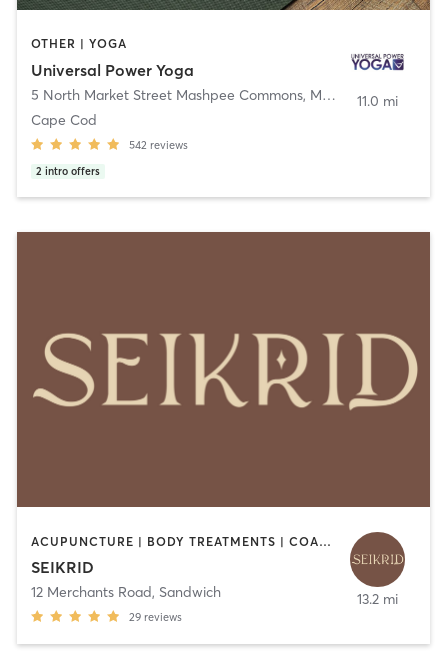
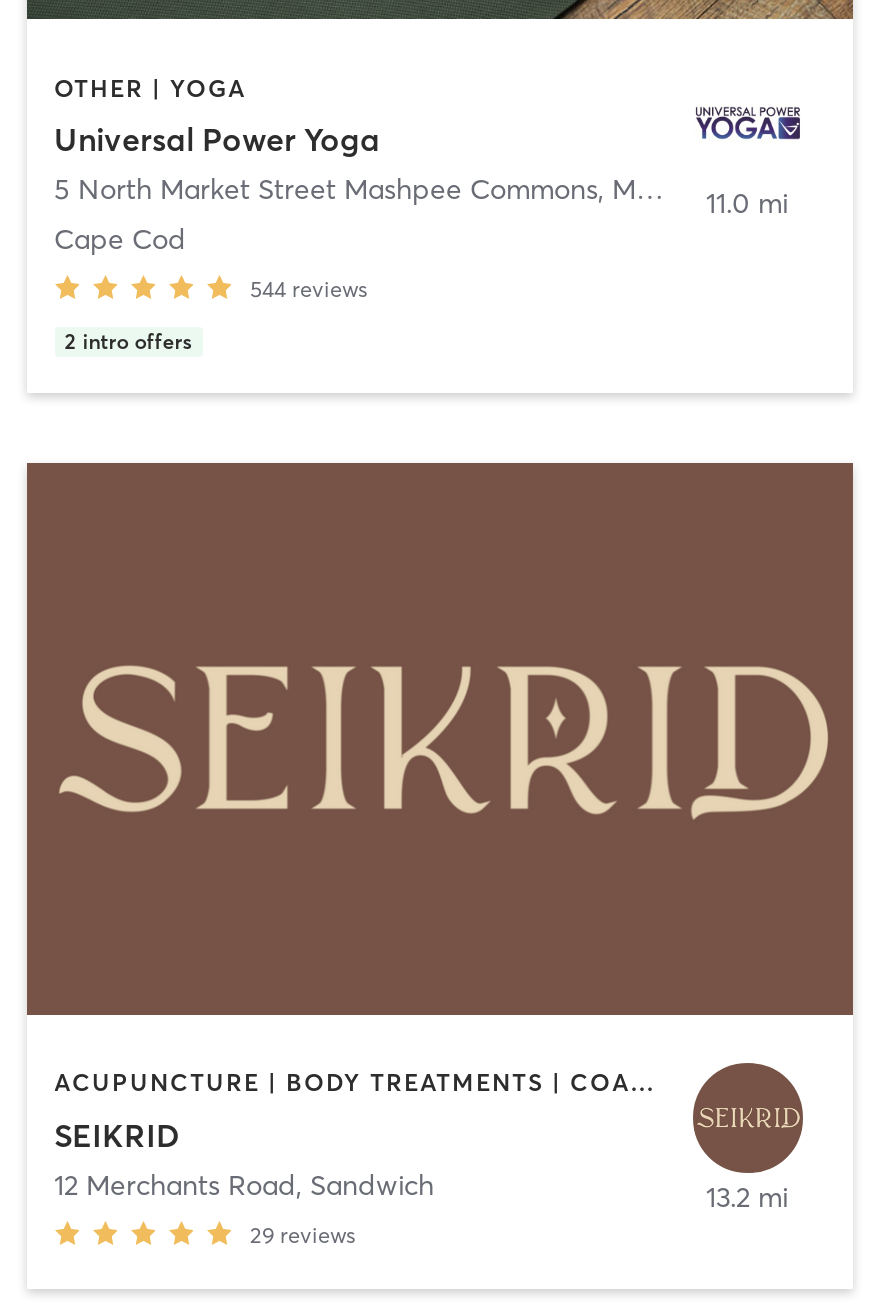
- 542 reviews
+ 544 reviews
